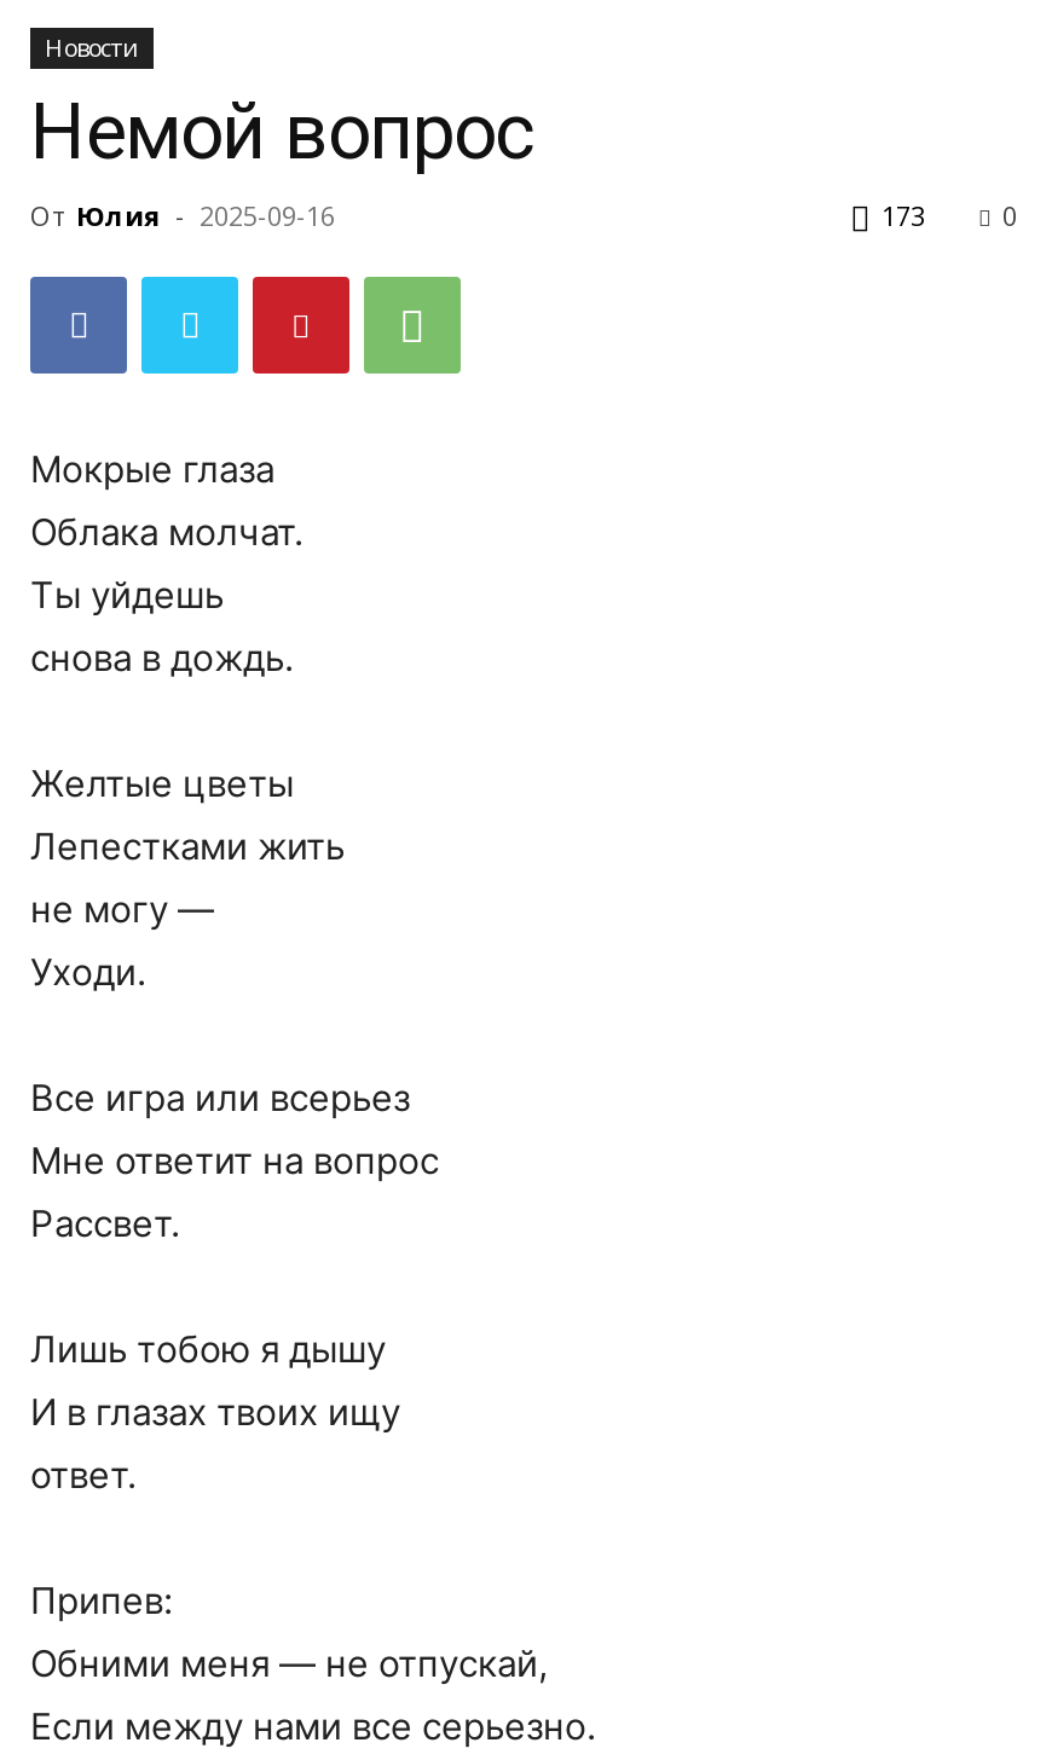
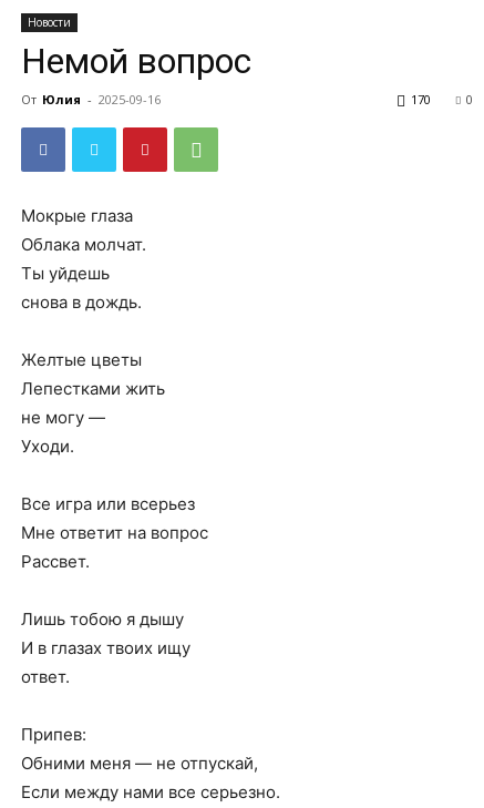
- 173
+ 170
